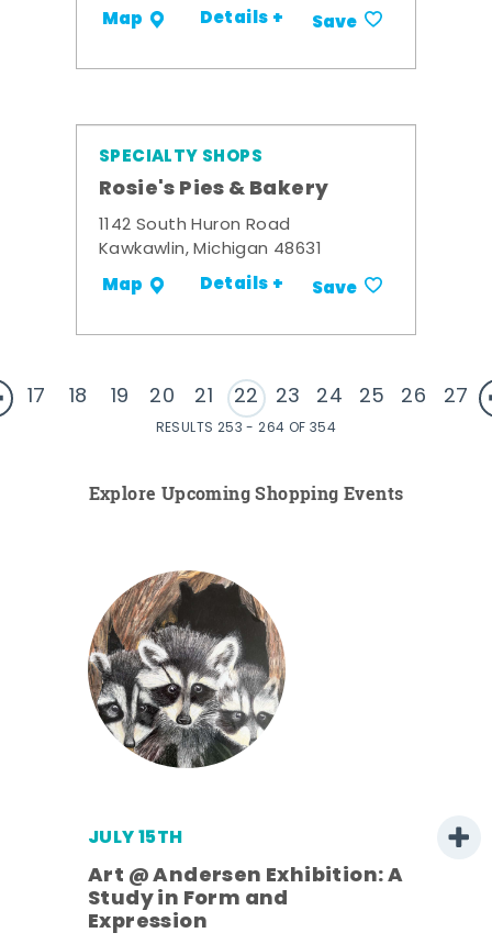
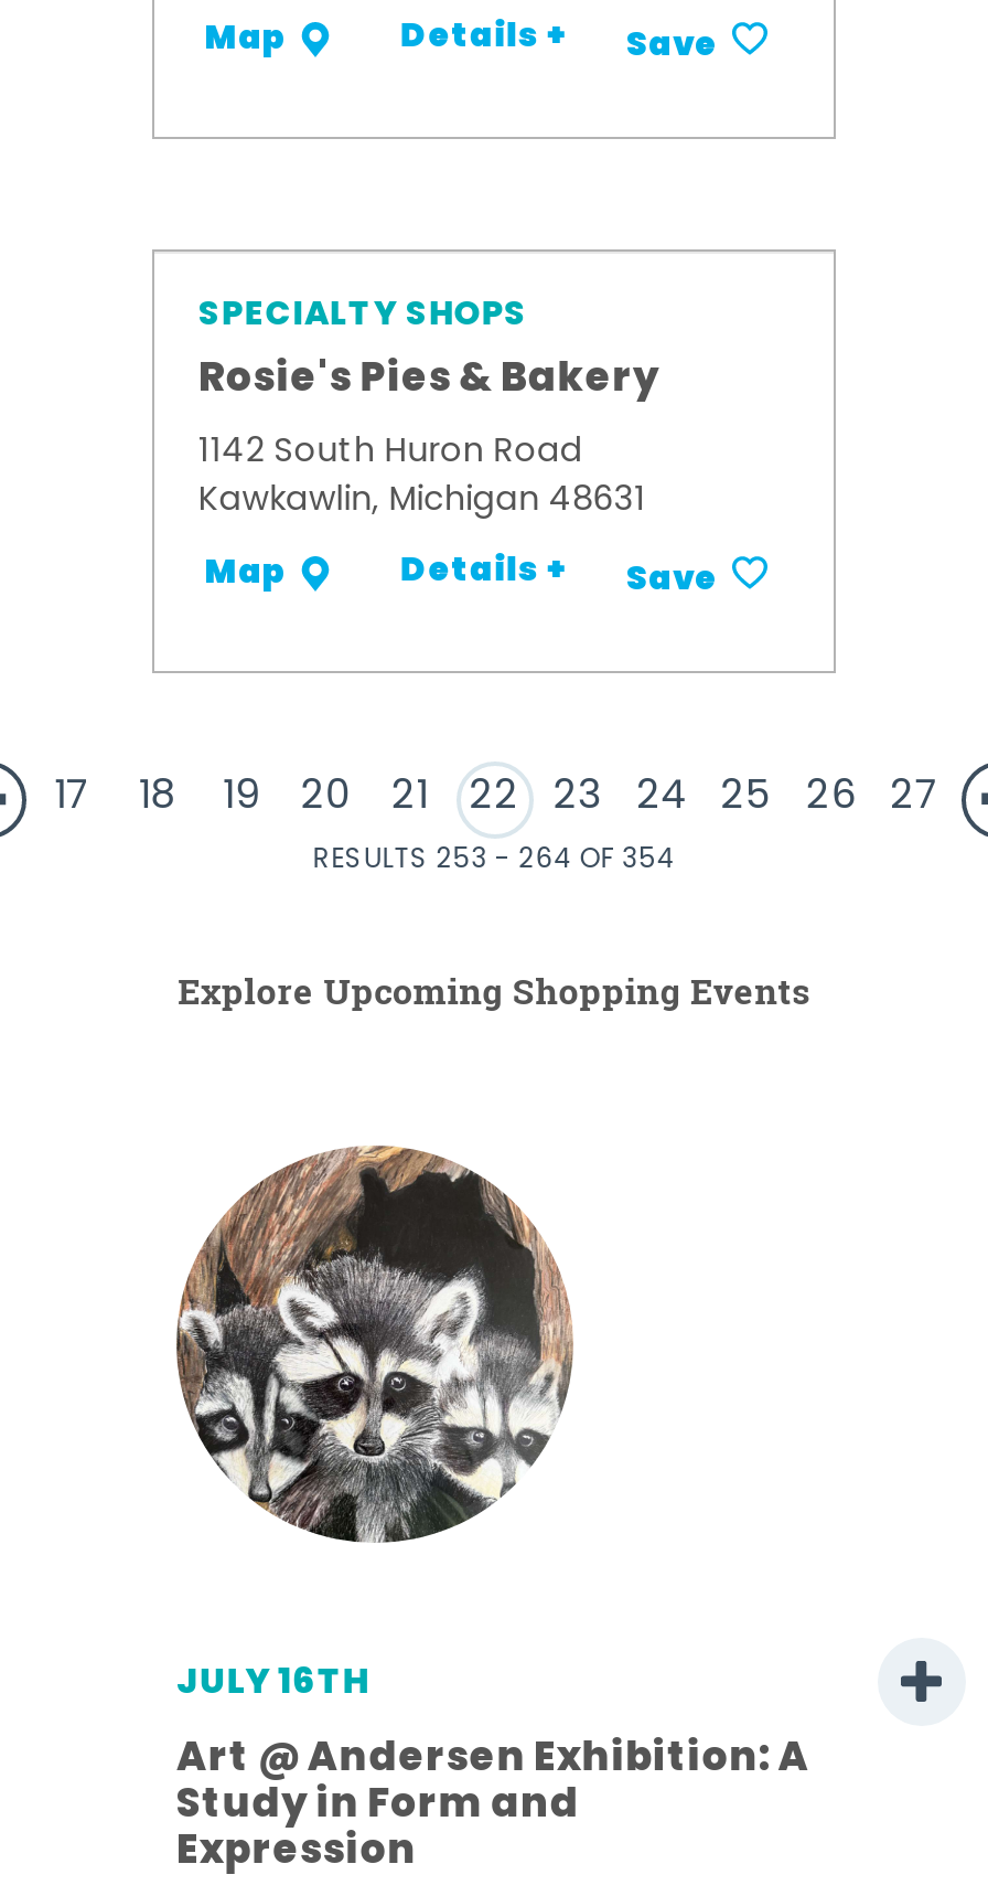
- JULY 15TH
+ JULY 16TH
